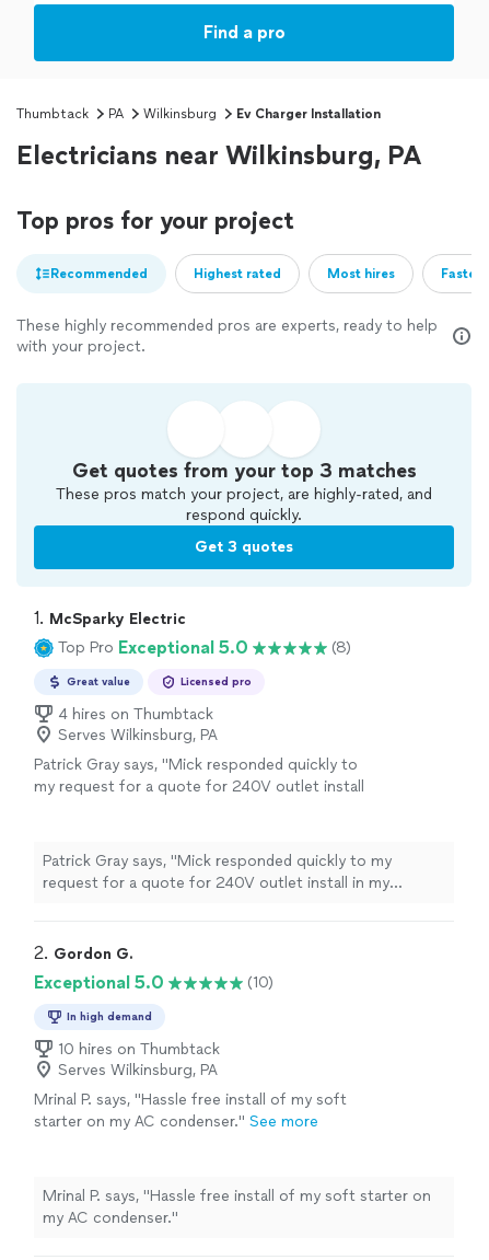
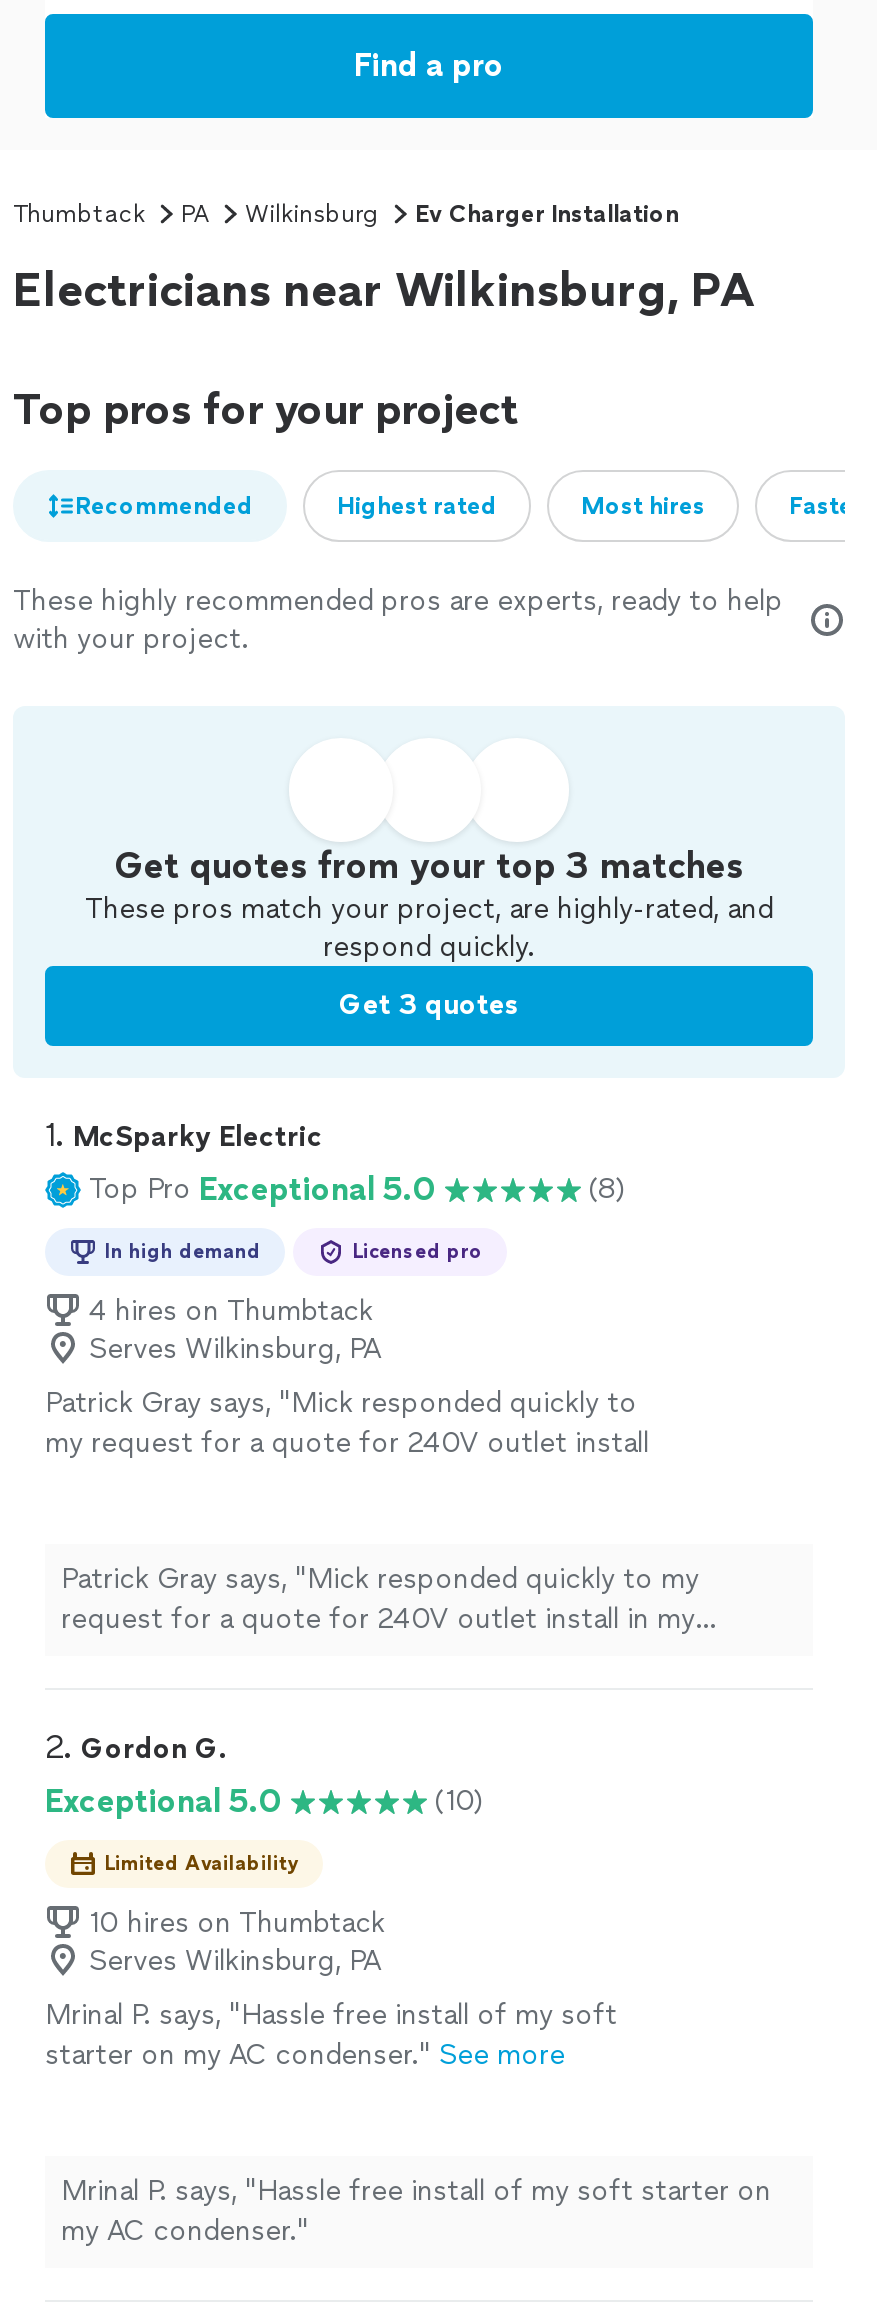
- Great value

+ Limited Availability

moved up: In high demand
